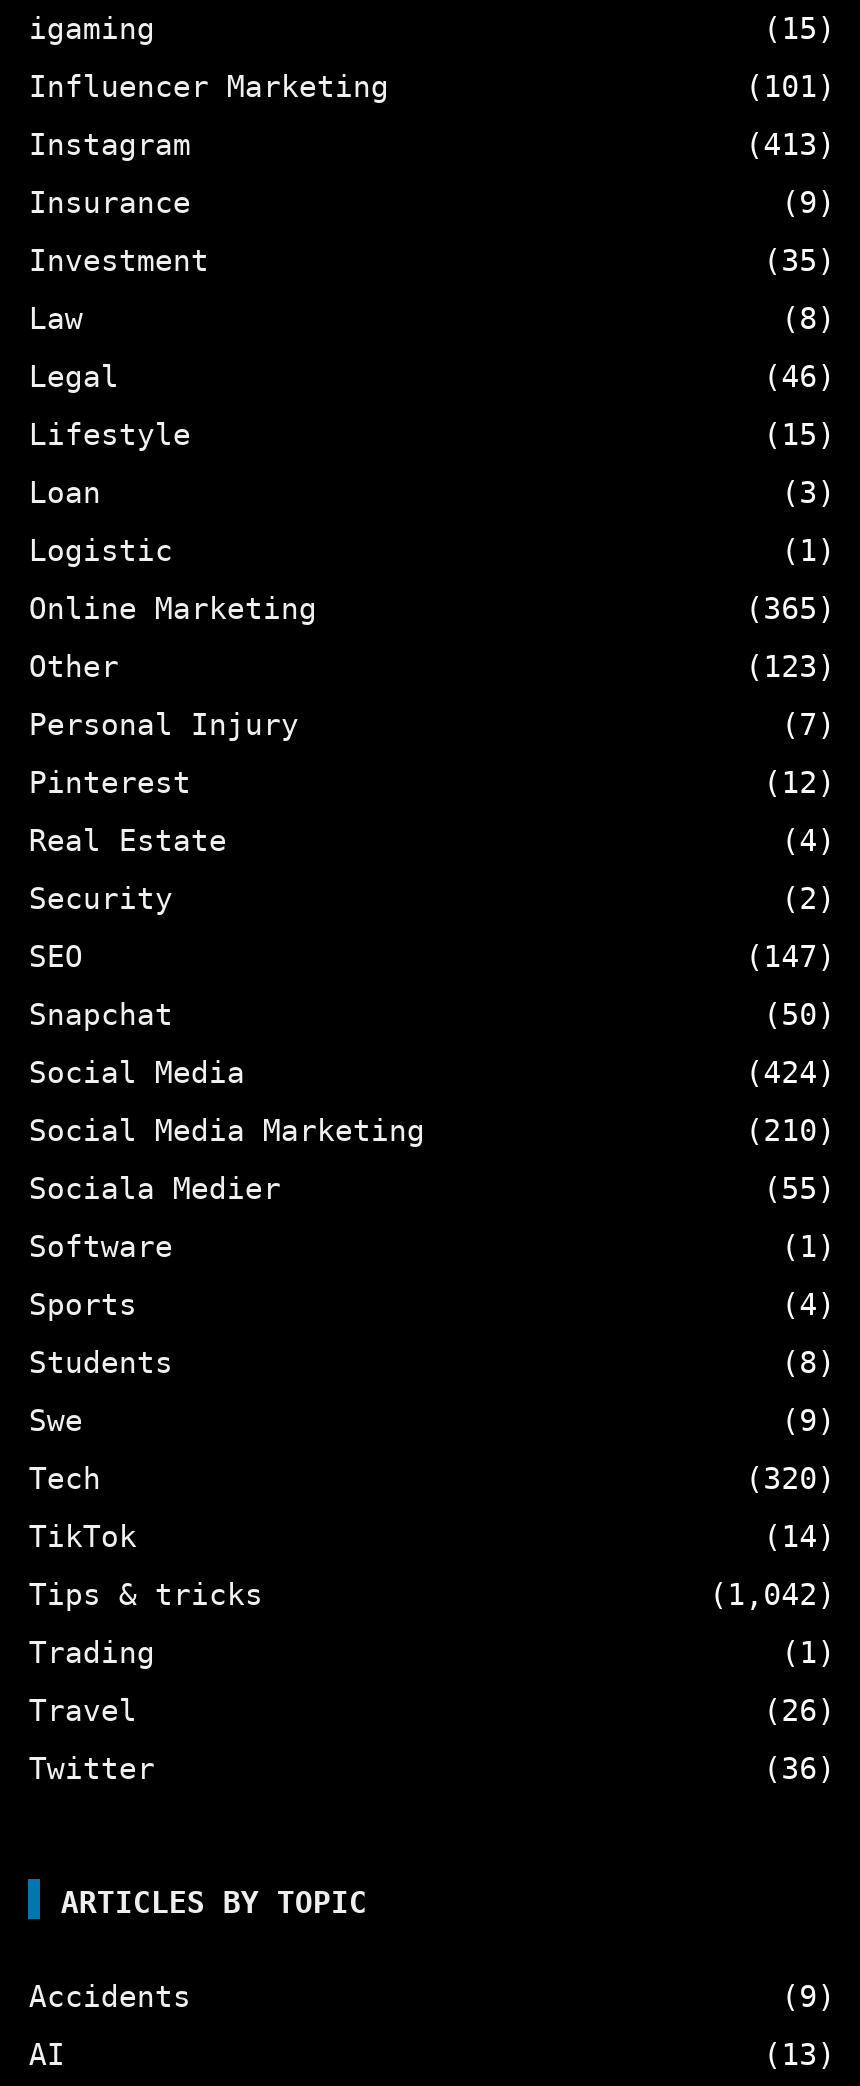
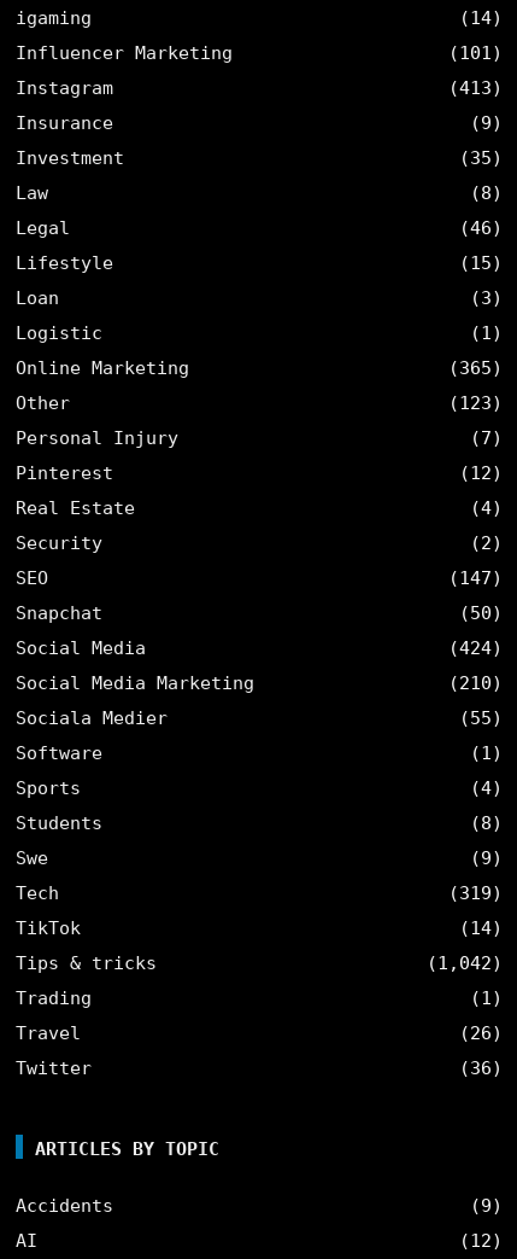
- (15)
+ (14)

- (320)
+ (319)

- (13)
+ (12)
